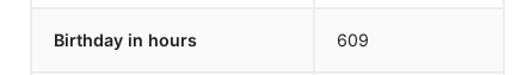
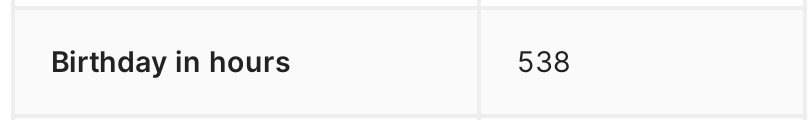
- 609
+ 538
